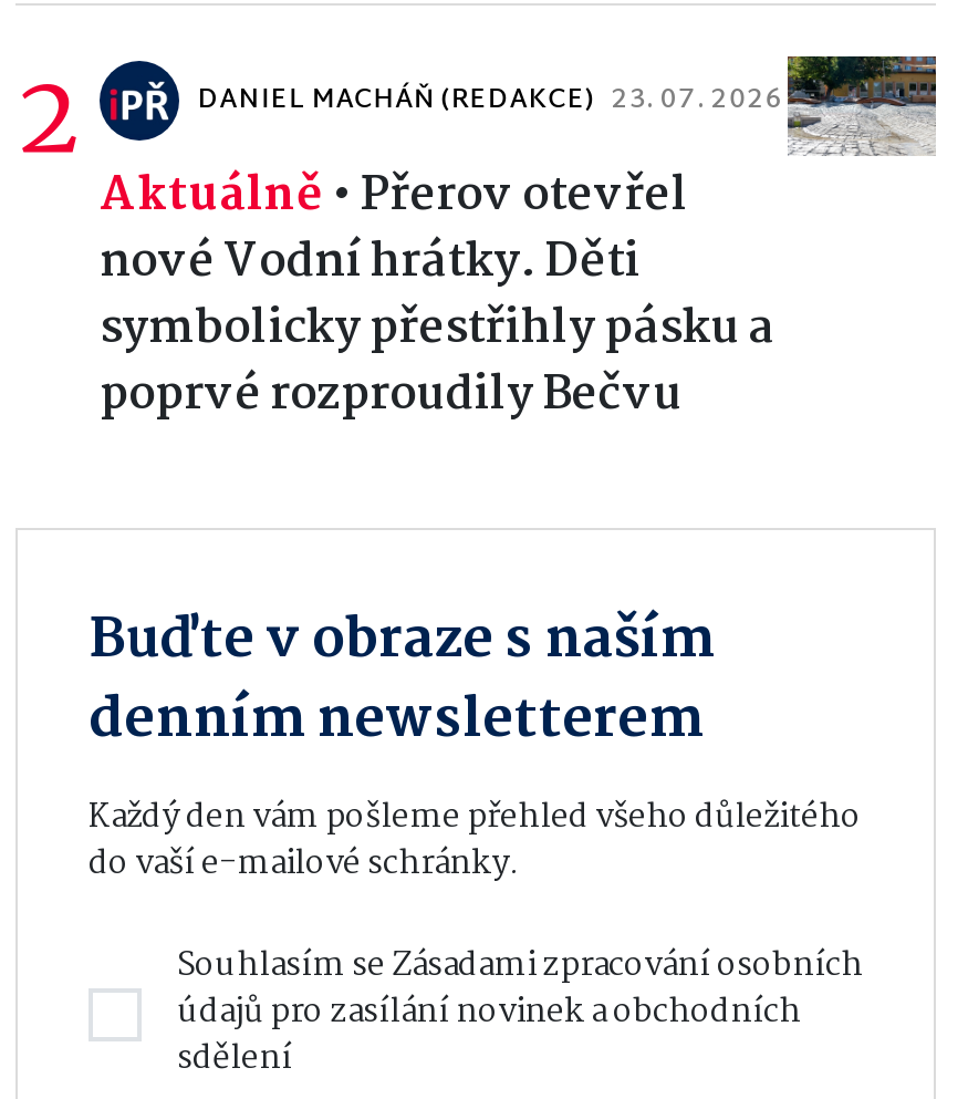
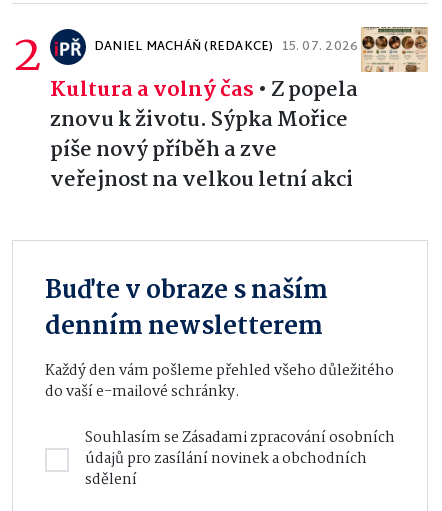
- [image]
- DANIEL MACHÁŇ (REDAKCE) 23. 07. 2026
- Aktuálně • Přerov otevřel
- nové Vodní hrátky. Děti
- symbolicky přestřihly pásku a
- poprvé rozproudily Bečvu
+ [image]
+ DANIEL MACHÁŇ (REDAKCE) 15. 07. 2026
+ Kultura a volný čas • Z popela
+ znovu k životu. Sýpka Mořice
+ píše nový příběh a zve
+ veřejnost na velkou letní akci
